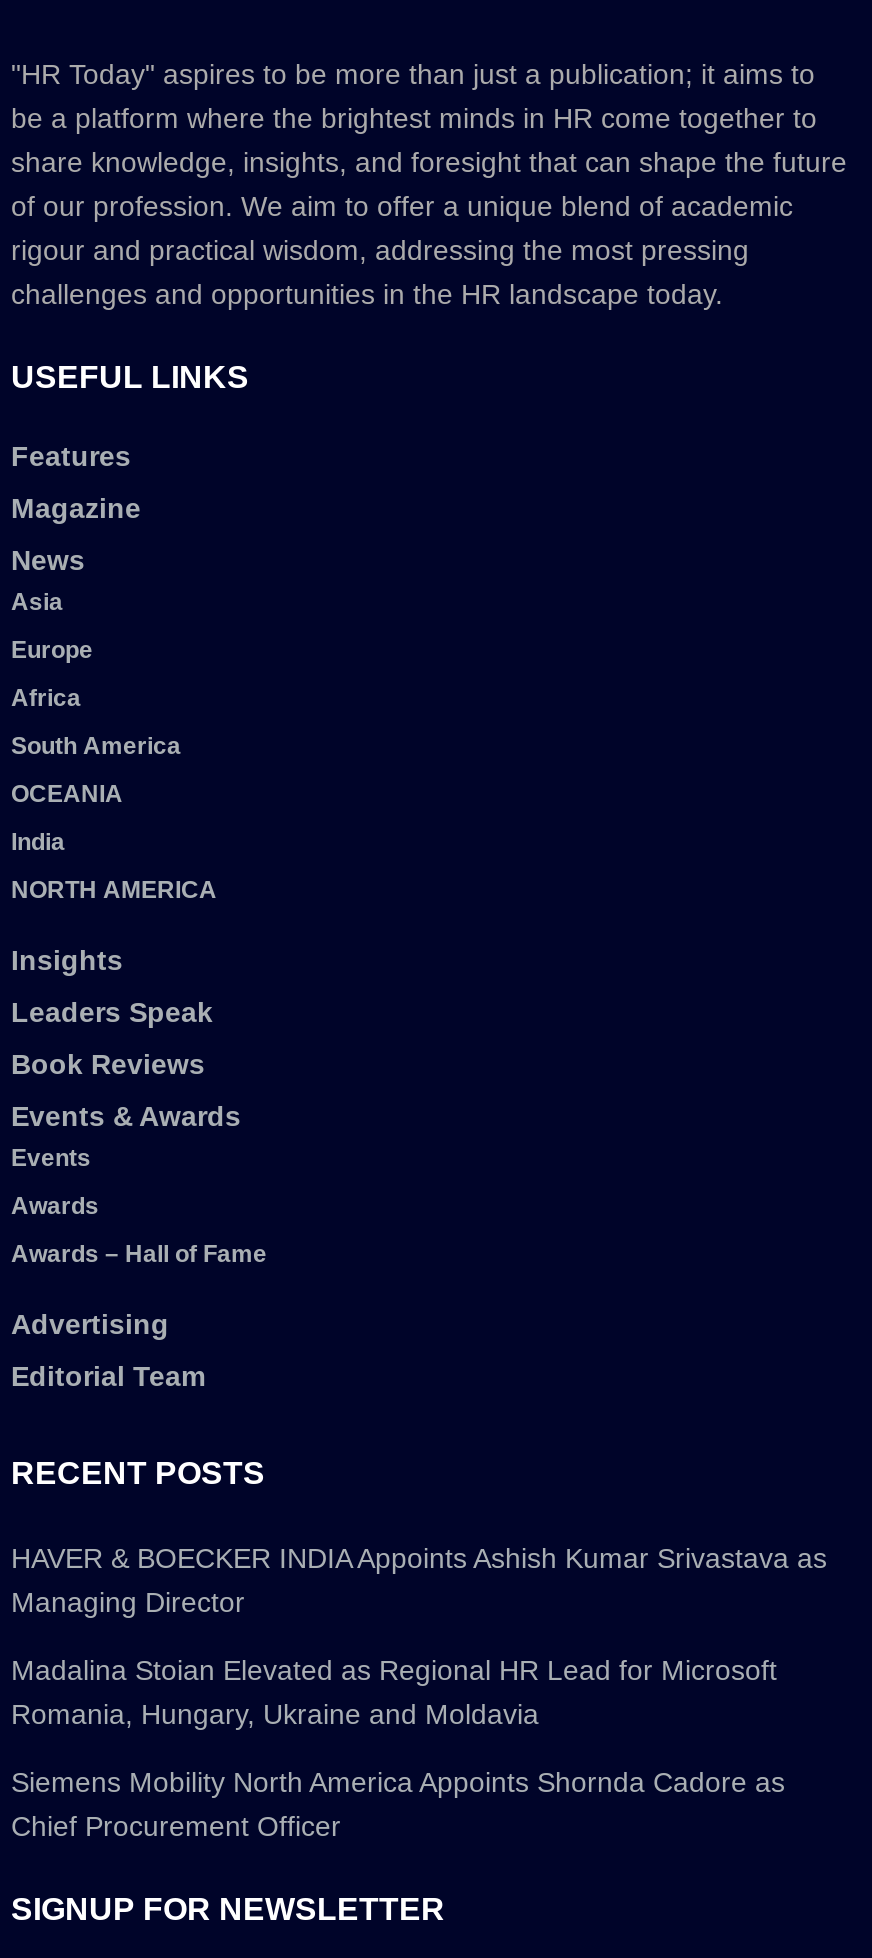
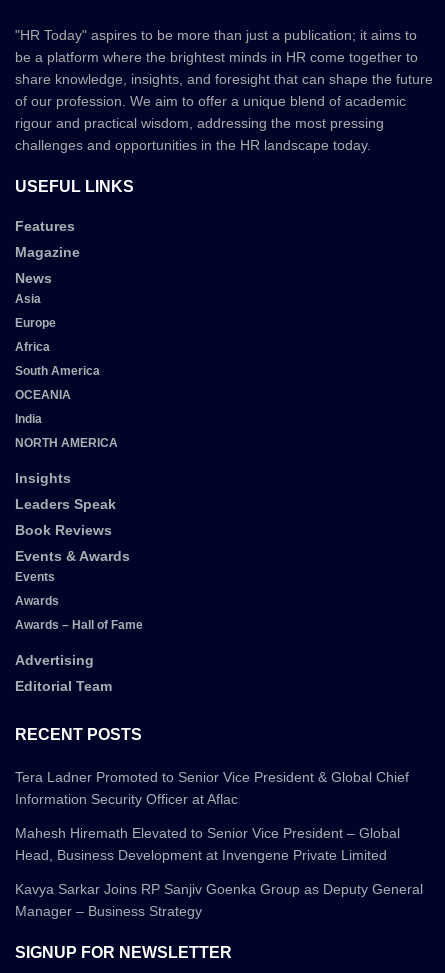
- HAVER & BOECKER INDIA Appoints Ashish Kumar Srivastava as
- Managing Director
+ Tera Ladner Promoted to Senior Vice President & Global Chief
+ Information Security Officer at Aflac

- Madalina Stoian Elevated as Regional HR Lead for Microsoft
- Romania, Hungary, Ukraine and Moldavia
+ Mahesh Hiremath Elevated to Senior Vice President – Global
+ Head, Business Development at Invengene Private Limited

- Siemens Mobility North America Appoints Shornda Cadore as
- Chief Procurement Officer
+ Kavya Sarkar Joins RP Sanjiv Goenka Group as Deputy General
+ Manager – Business Strategy
